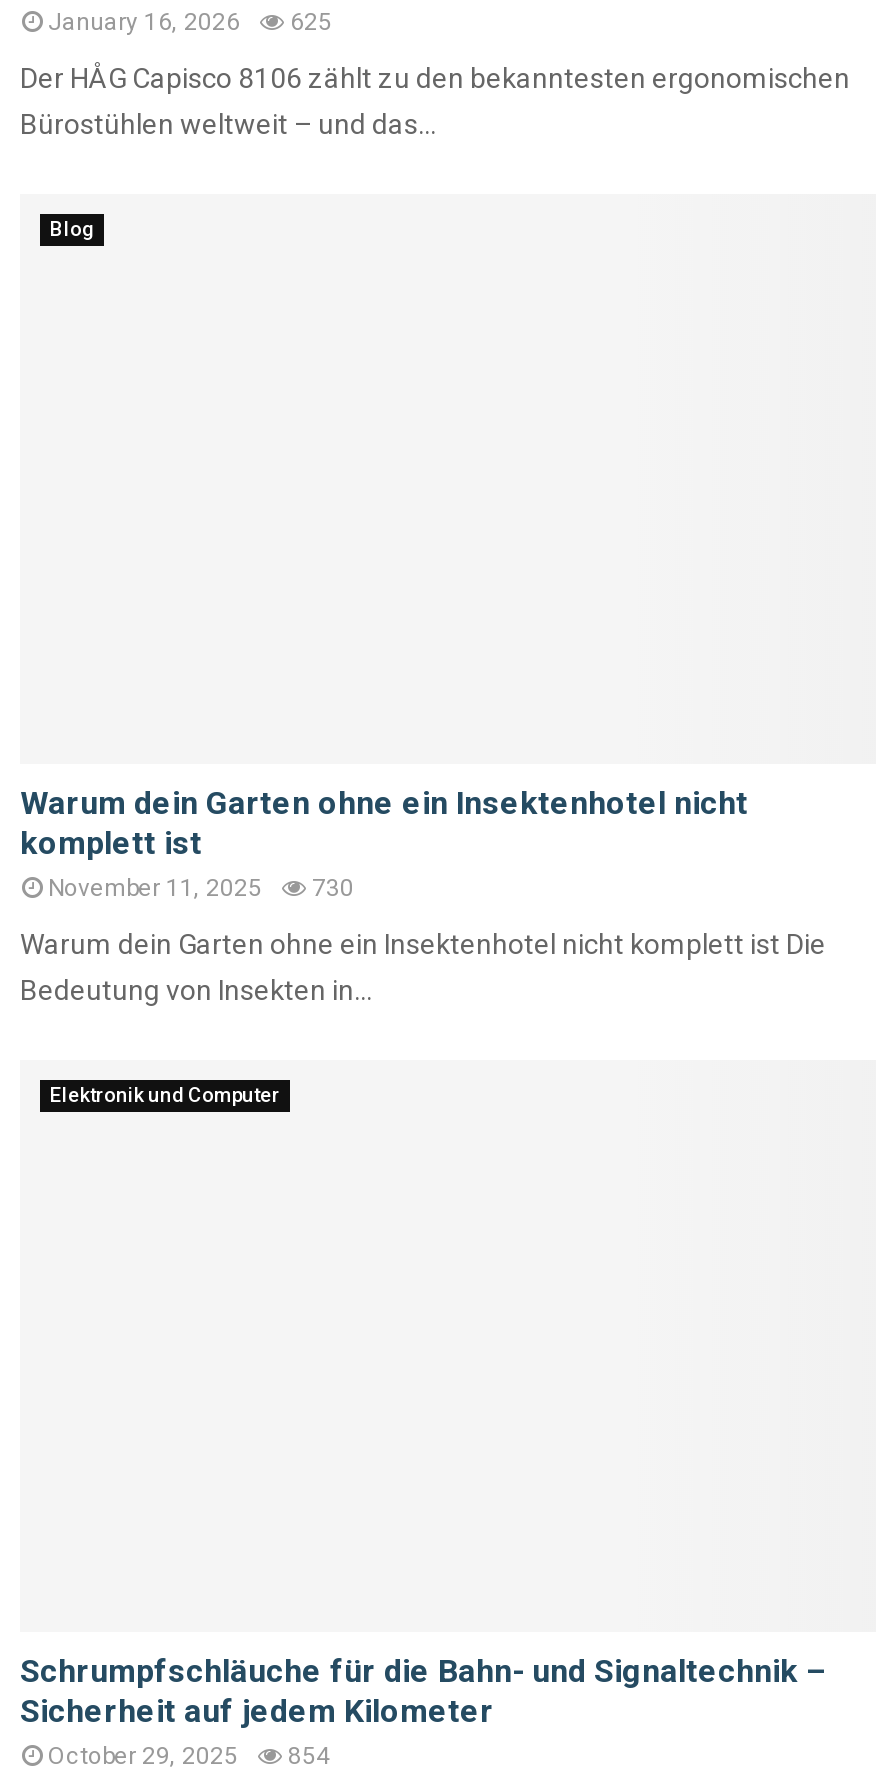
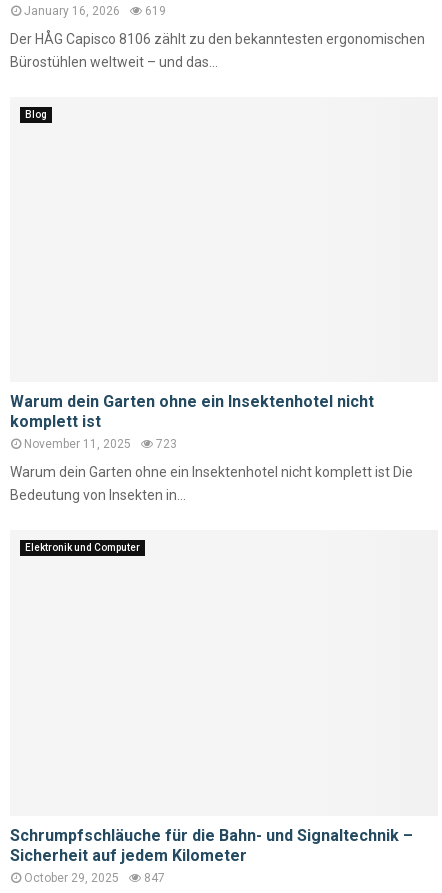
- January 16, 2026 625
+ January 16, 2026 619

- November 11, 2025 730
+ November 11, 2025 723

- October 29, 2025 854
+ October 29, 2025 847
